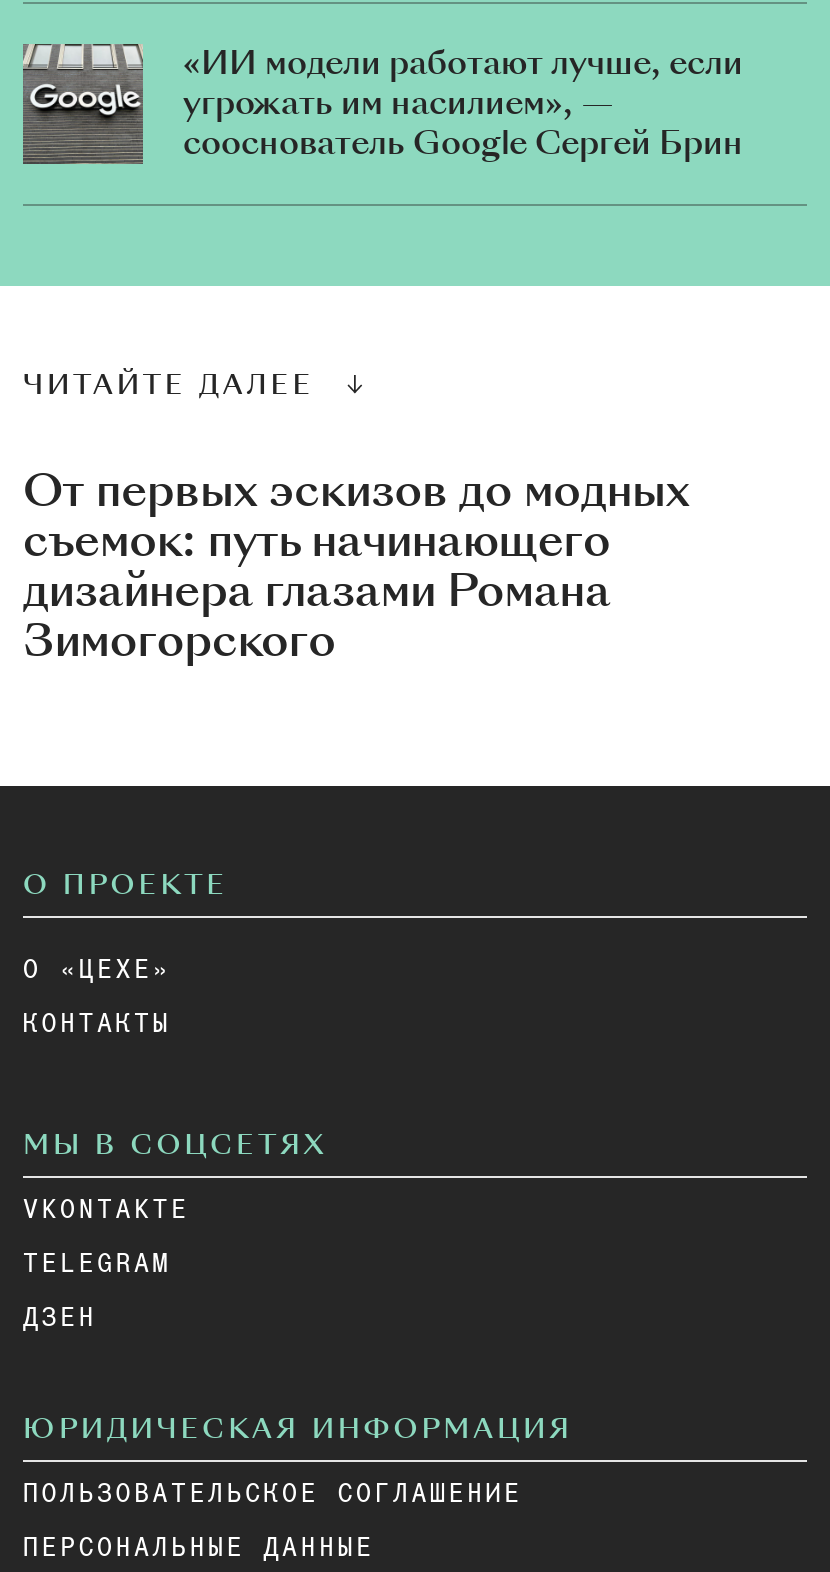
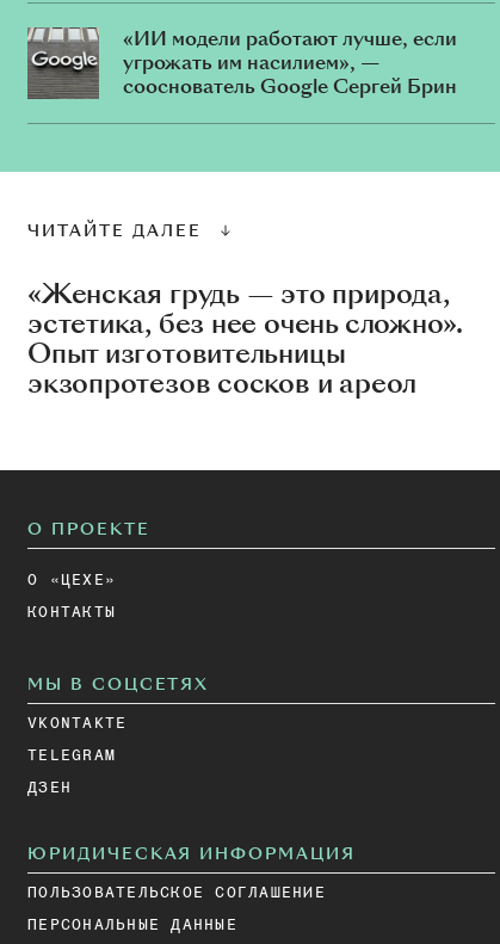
- От первых эскизов до модных
- съемок: путь начинающего
- дизайнера глазами Романа
- Зимогорского
+ «Женская грудь — это природа,
+ эстетика, без нее очень сложно».
+ Опыт изготовительницы
+ экзопротезов сосков и ареол
